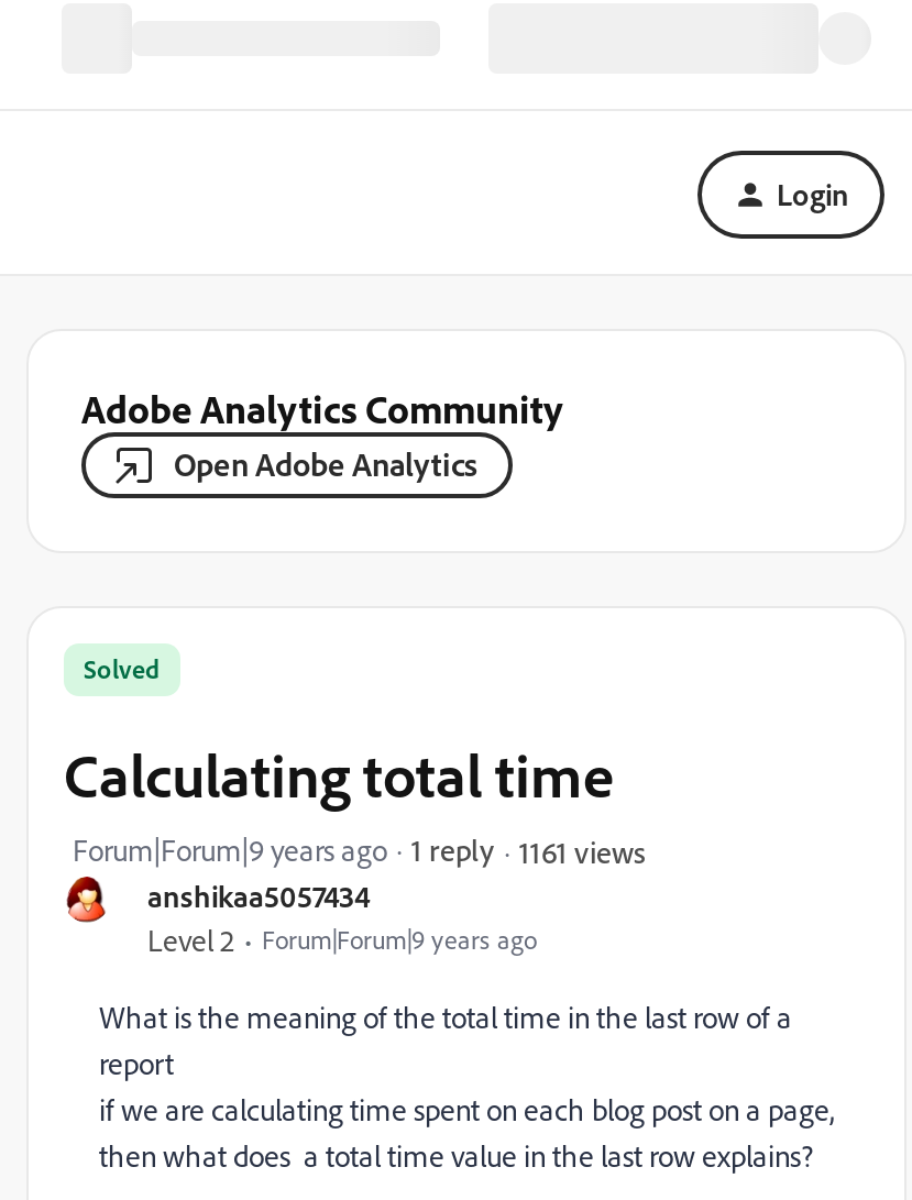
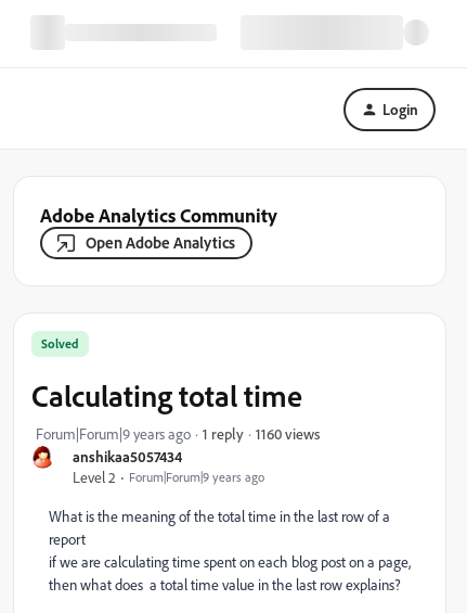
- 1161 views
+ 1160 views
